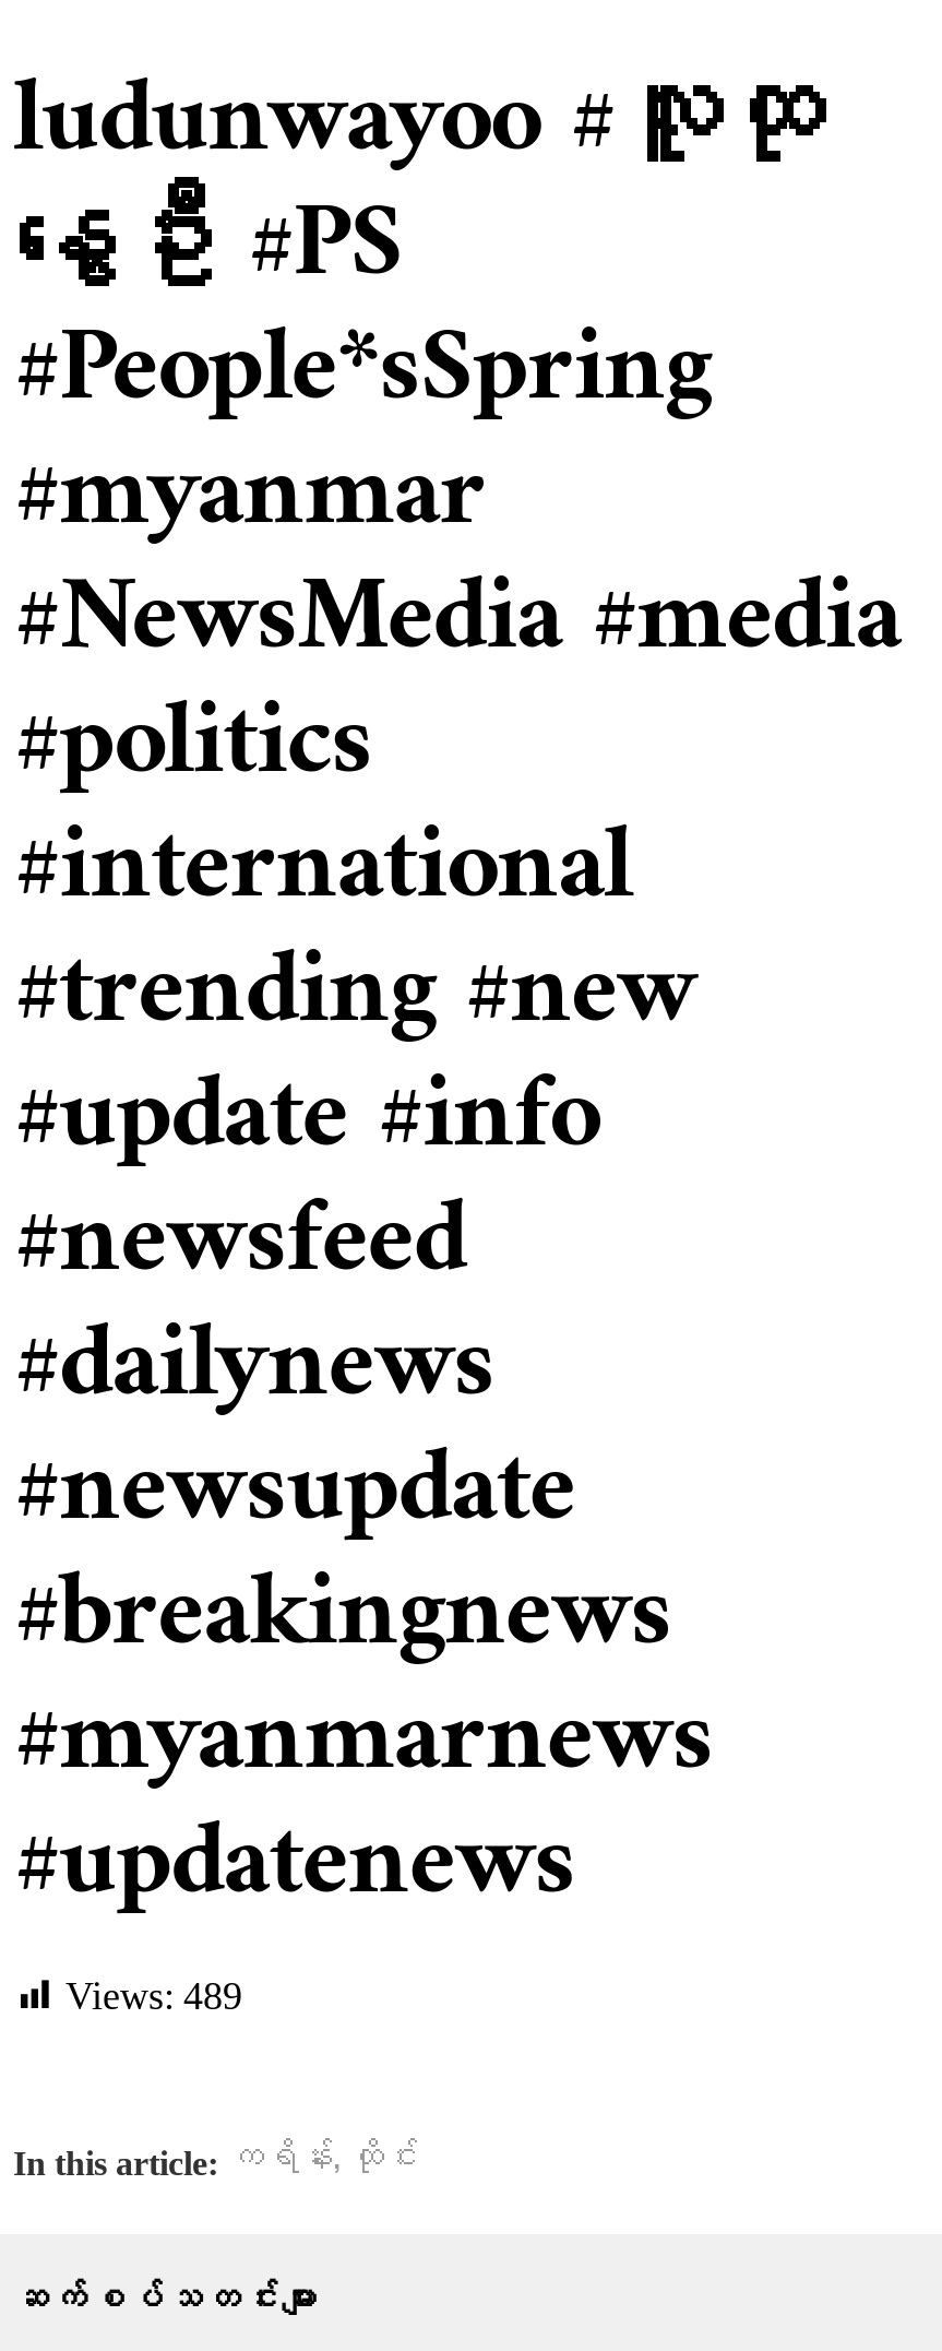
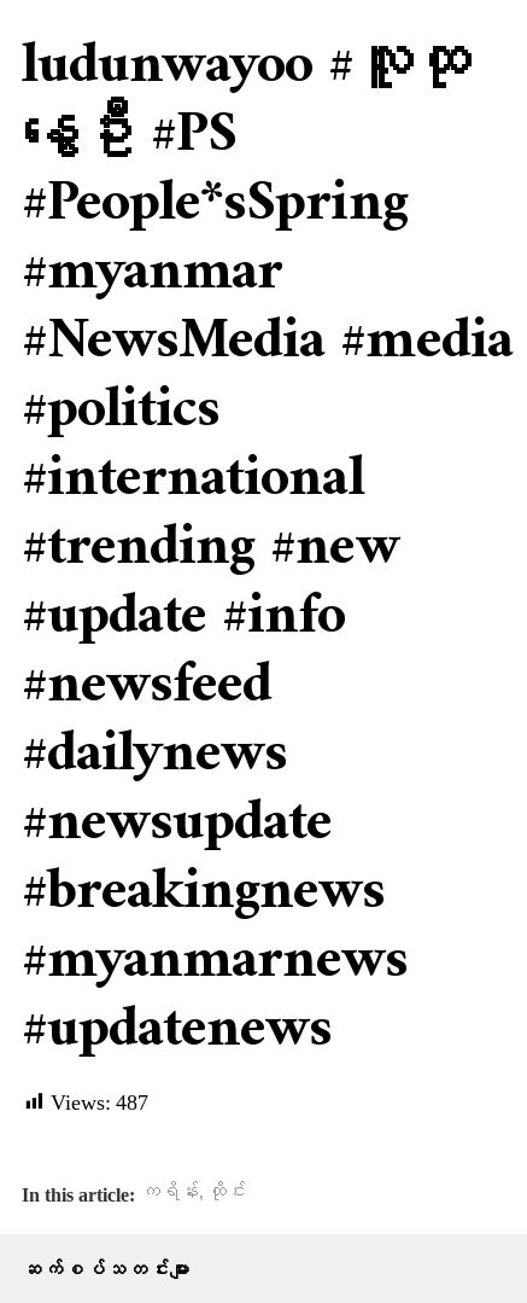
- Views: 489
+ Views: 487
